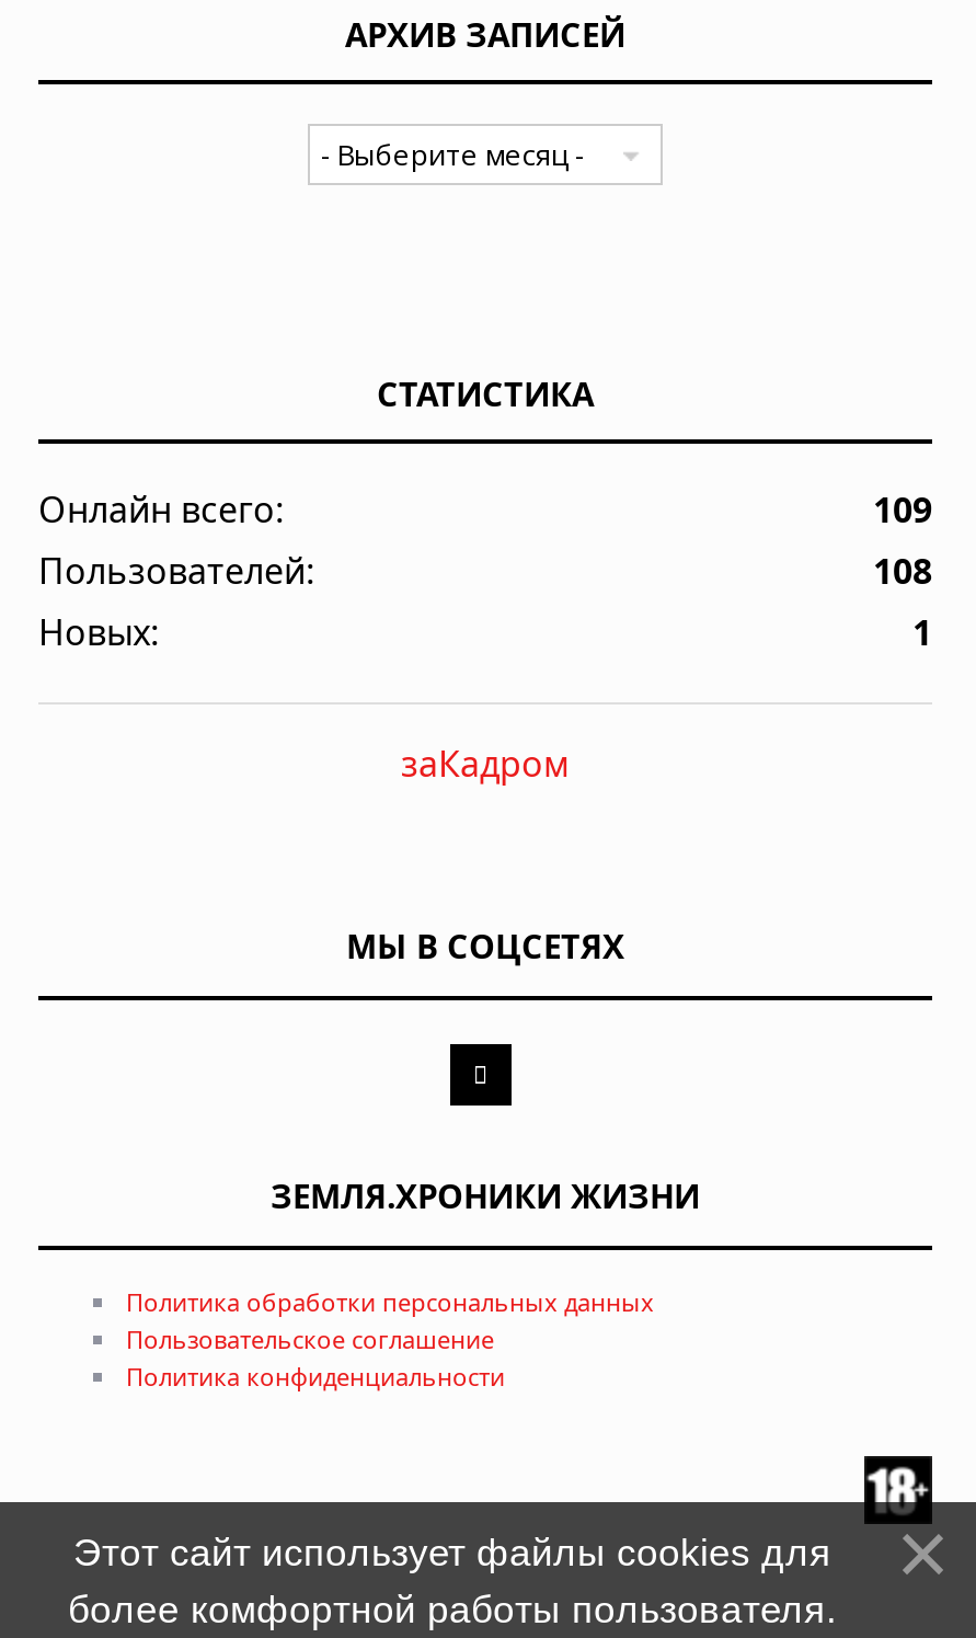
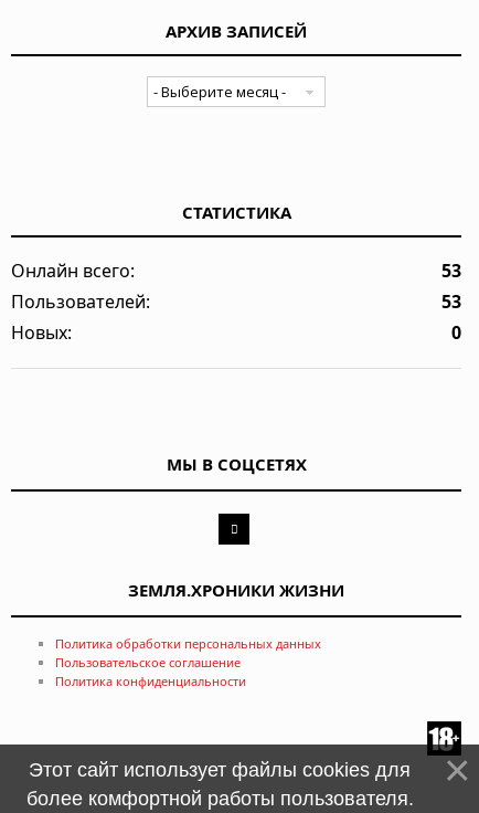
- 109
+ 53

- 108
+ 53

- 1
- заКадром
+ 0
